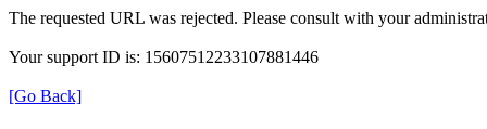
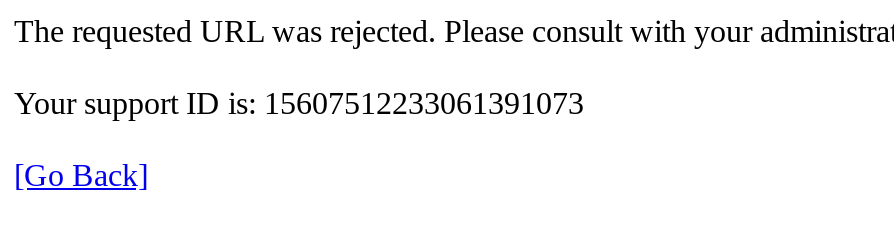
- Your support ID is: 15607512233107881446
+ Your support ID is: 15607512233061391073
